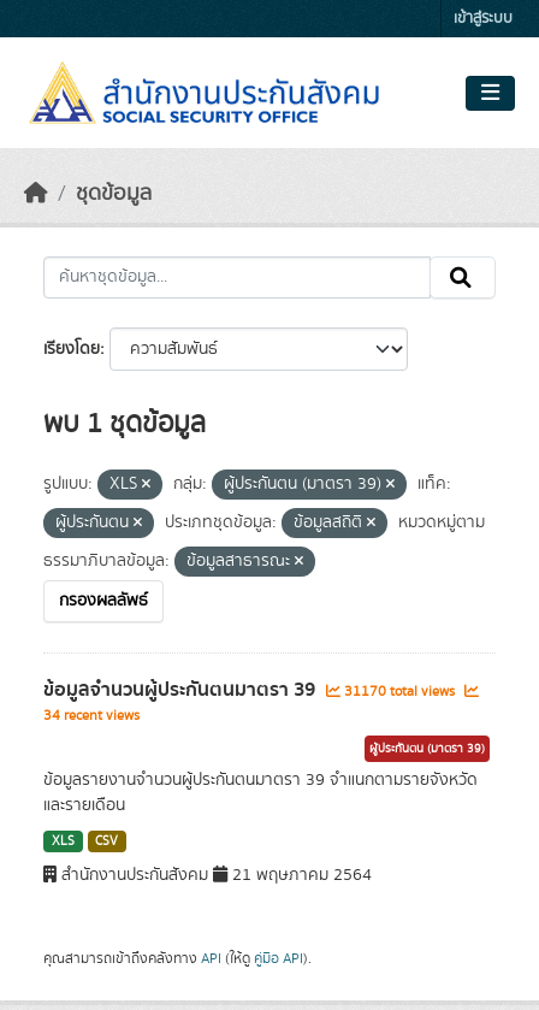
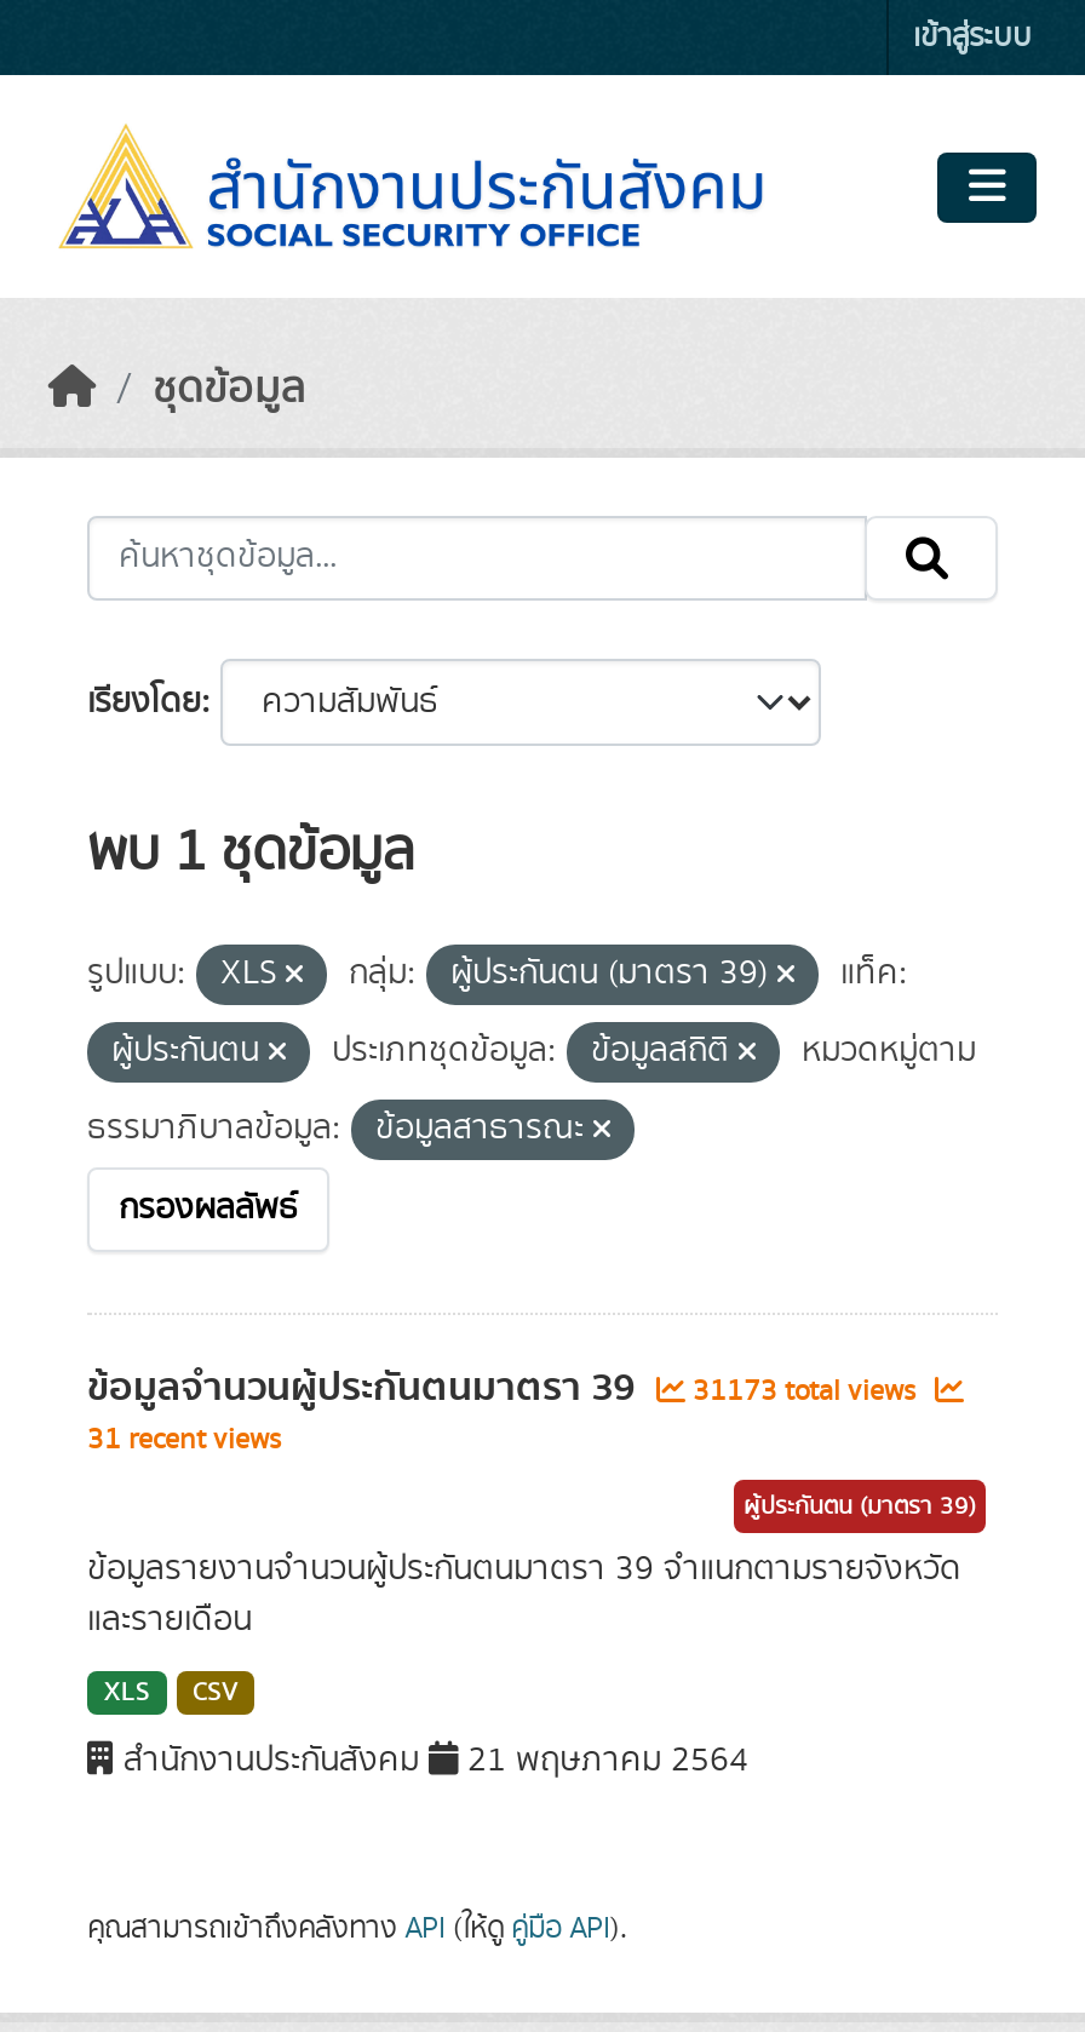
- ข้อมูลจำนวนผู้ประกันตนมาตรา 39 31170 total views
+ ข้อมูลจำนวนผู้ประกันตนมาตรา 39 31173 total views

- 34 recent views
+ 31 recent views
